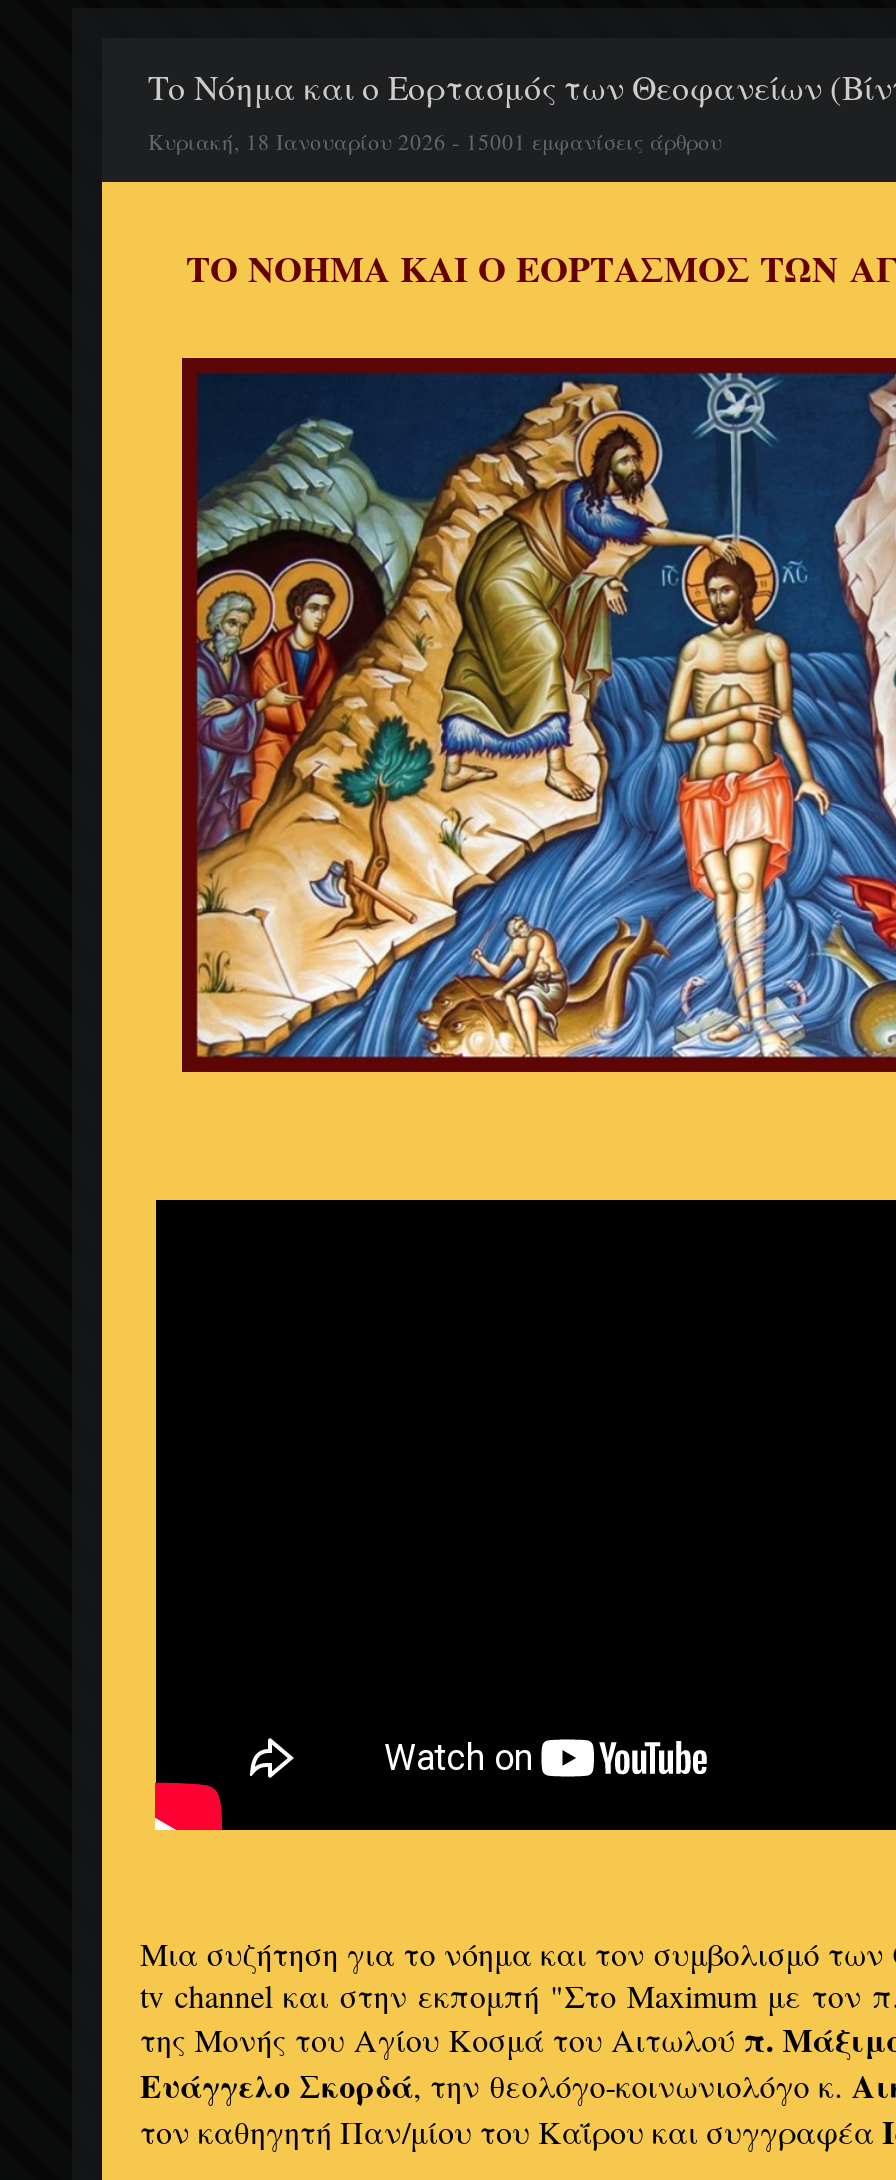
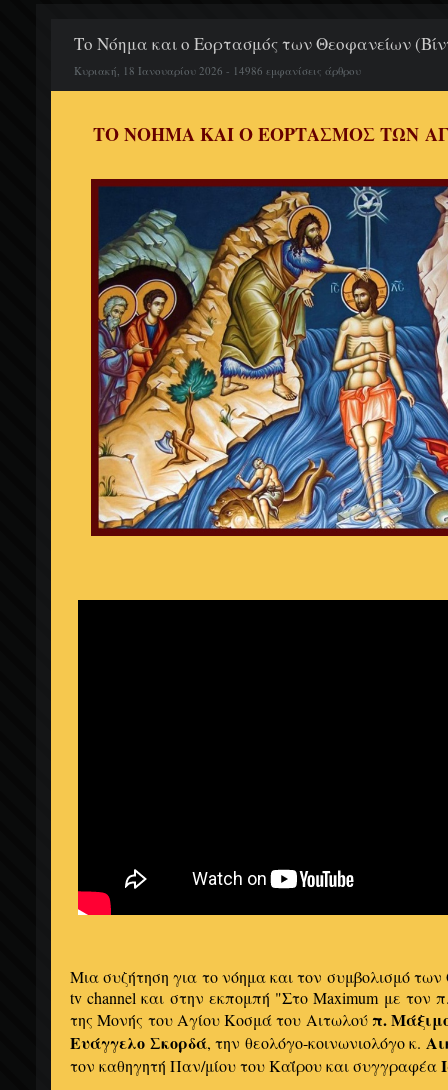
- Κυριακή, 18 Ιανουαρίου 2026 - 15001 εμφανίσεις άρθρου
+ Κυριακή, 18 Ιανουαρίου 2026 - 14986 εμφανίσεις άρθρου
